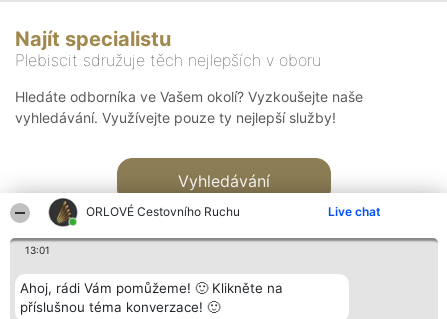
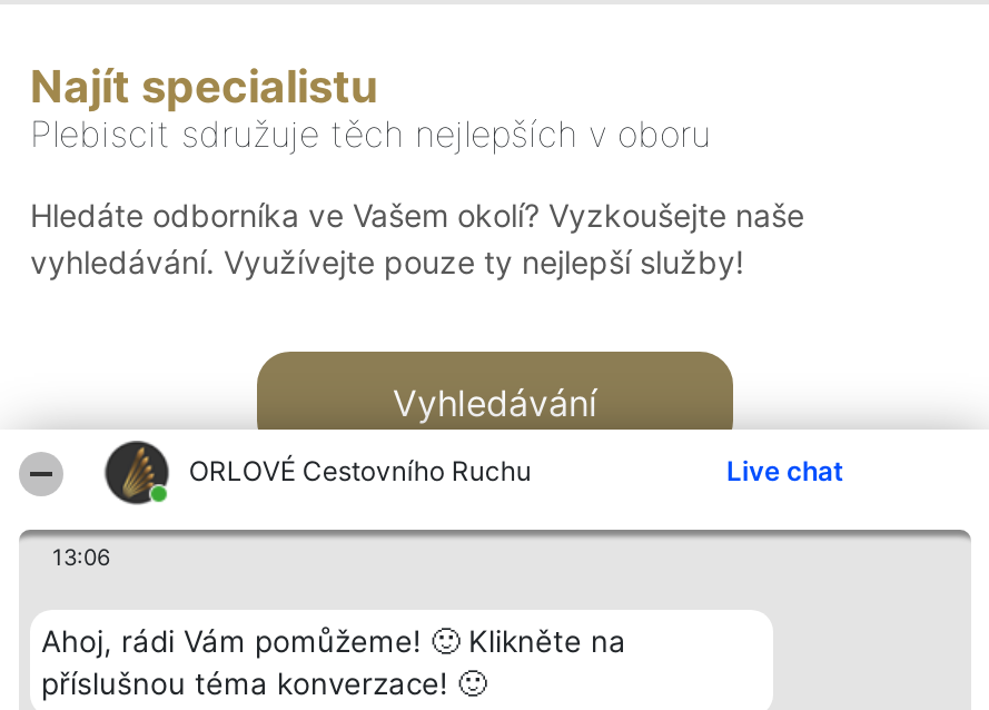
- 13:01
+ 13:06
